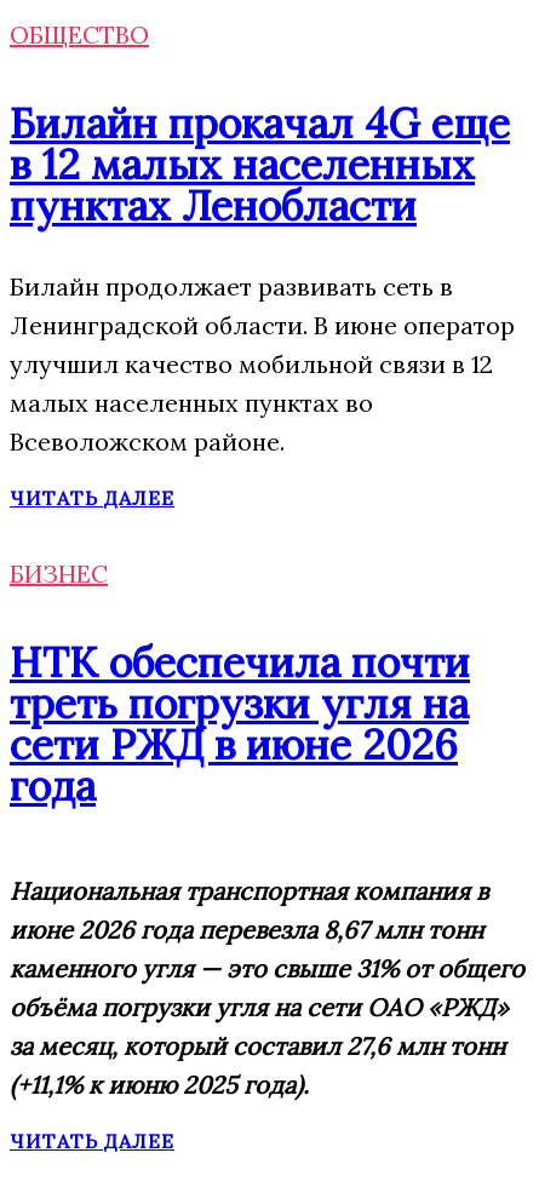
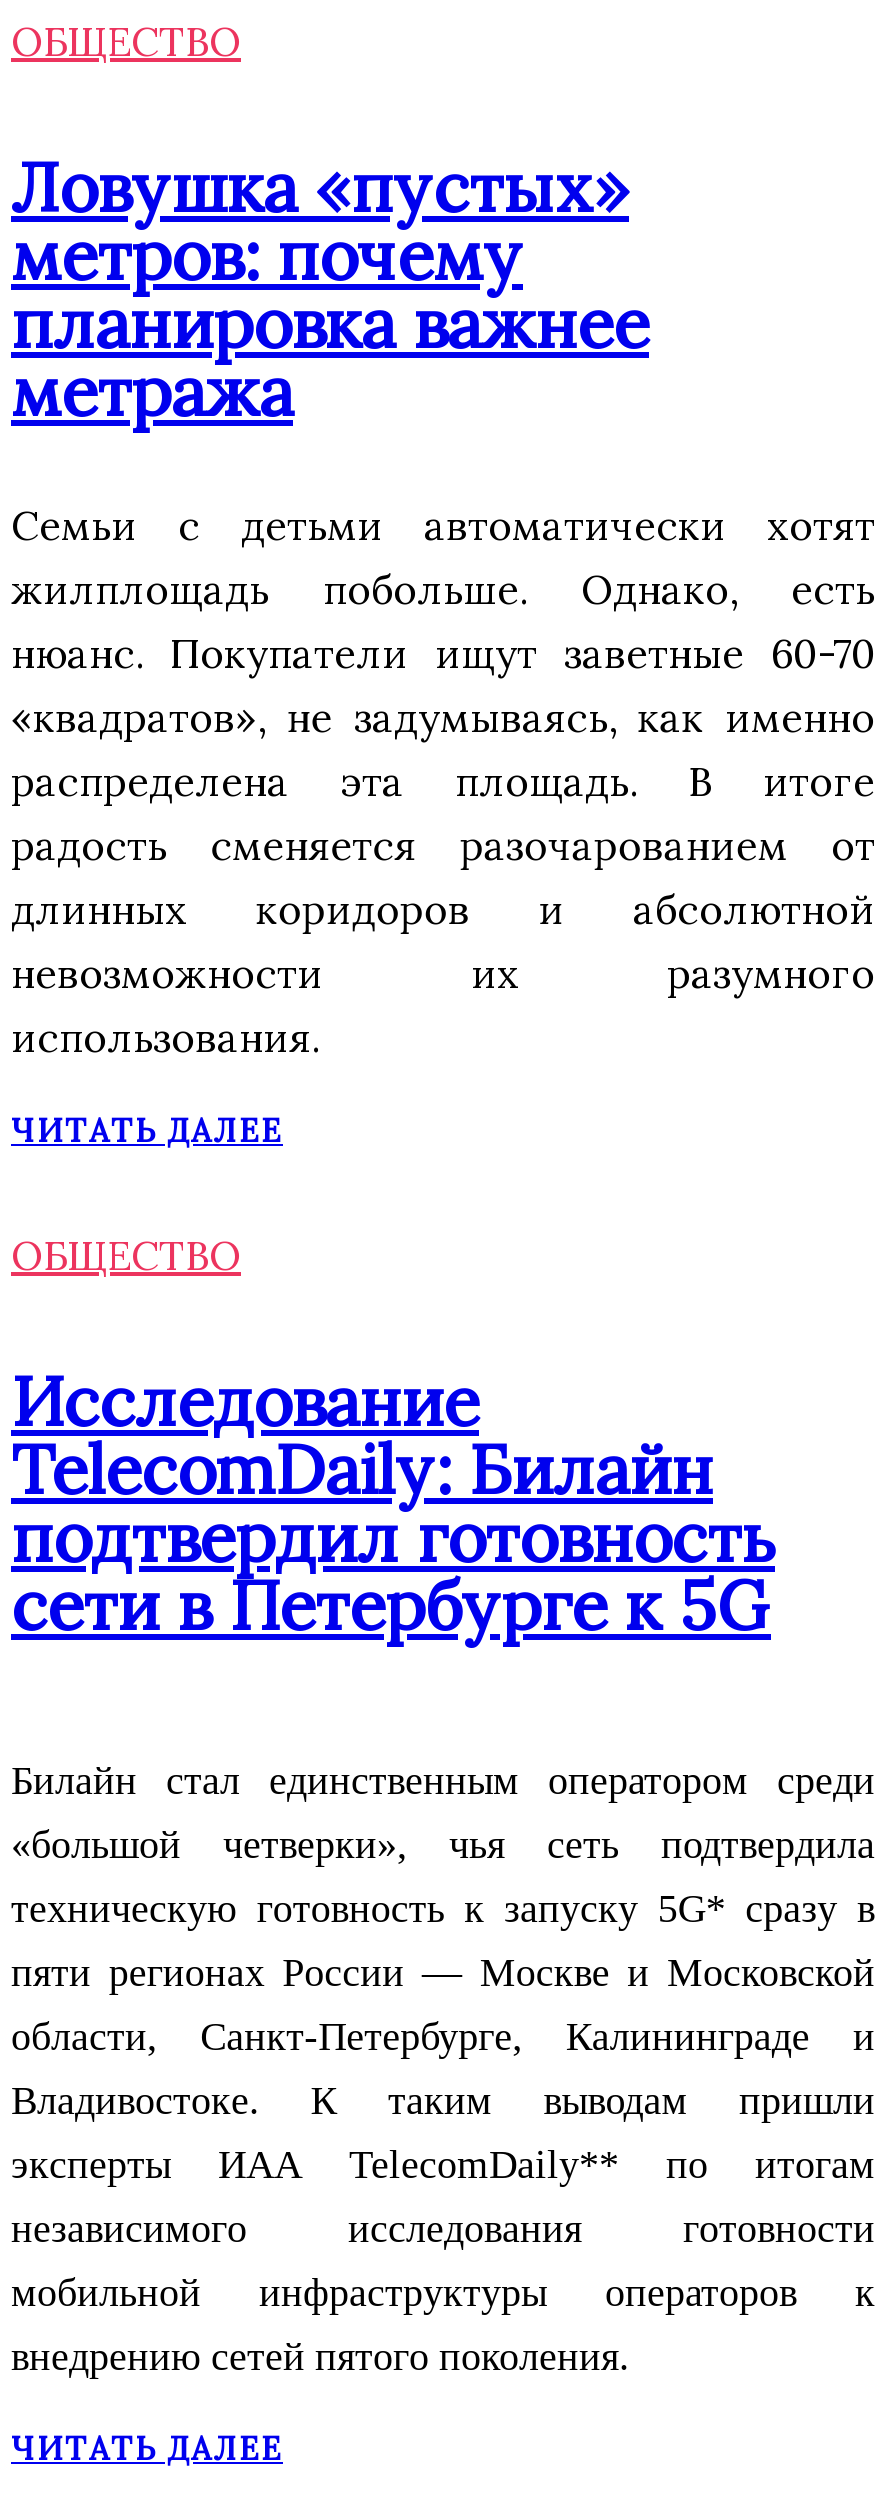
- Билайн прокачал 4G еще
- в 12 малых населенных
- пунктах Ленобласти
+ Ловушка «пустых»
+ метров: почему
+ планировка важнее
+ метража

- Билайн продолжает развивать сеть в
- Ленинградской области. В июне оператор
- улучшил качество мобильной связи в 12
- малых населенных пунктах во
- Всеволожском районе.
+ Семьи с детьми автоматически хотят
+ жилплощадь побольше. Однако, есть
+ нюанс. Покупатели ищут заветные 60-70
+ «квадратов», не задумываясь, как именно
+ распределена эта площадь. В итоге
+ радость сменяется разочарованием от
+ длинных коридоров и абсолютной
+ невозможности их разумного
+ использования.

- БИЗНЕС
- НТК обеспечила почти
- треть погрузки угля на
- сети РЖД в июне 2026
- года
- Национальная транспортная компания в
- июне 2026 года перевезла 8,67 млн тонн
- каменного угля — это свыше 31% от общего
- объёма погрузки угля на сети ОАО «РЖД»
- за месяц, который составил 27,6 млн тонн
- (+11,1% к июню 2025 года).
+ ОБЩЕСТВО
+ Исследование
+ TelecomDaily: Билайн
+ подтвердил готовность
+ сети в Петербурге к 5G
+ Билайн стал единственным оператором среди
+ «большой четверки», чья сеть подтвердила
+ техническую готовность к запуску 5G* сразу в
+ пяти регионах России — Москве и Московской
+ области, Санкт-Петербурге, Калининграде и
+ Владивостоке. К таким выводам пришли
+ эксперты ИАА TelecomDaily** по итогам
+ независимого исследования готовности
+ мобильной инфраструктуры операторов к
+ внедрению сетей пятого поколения.
